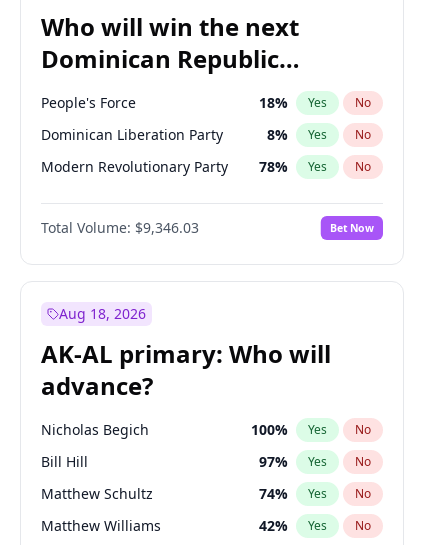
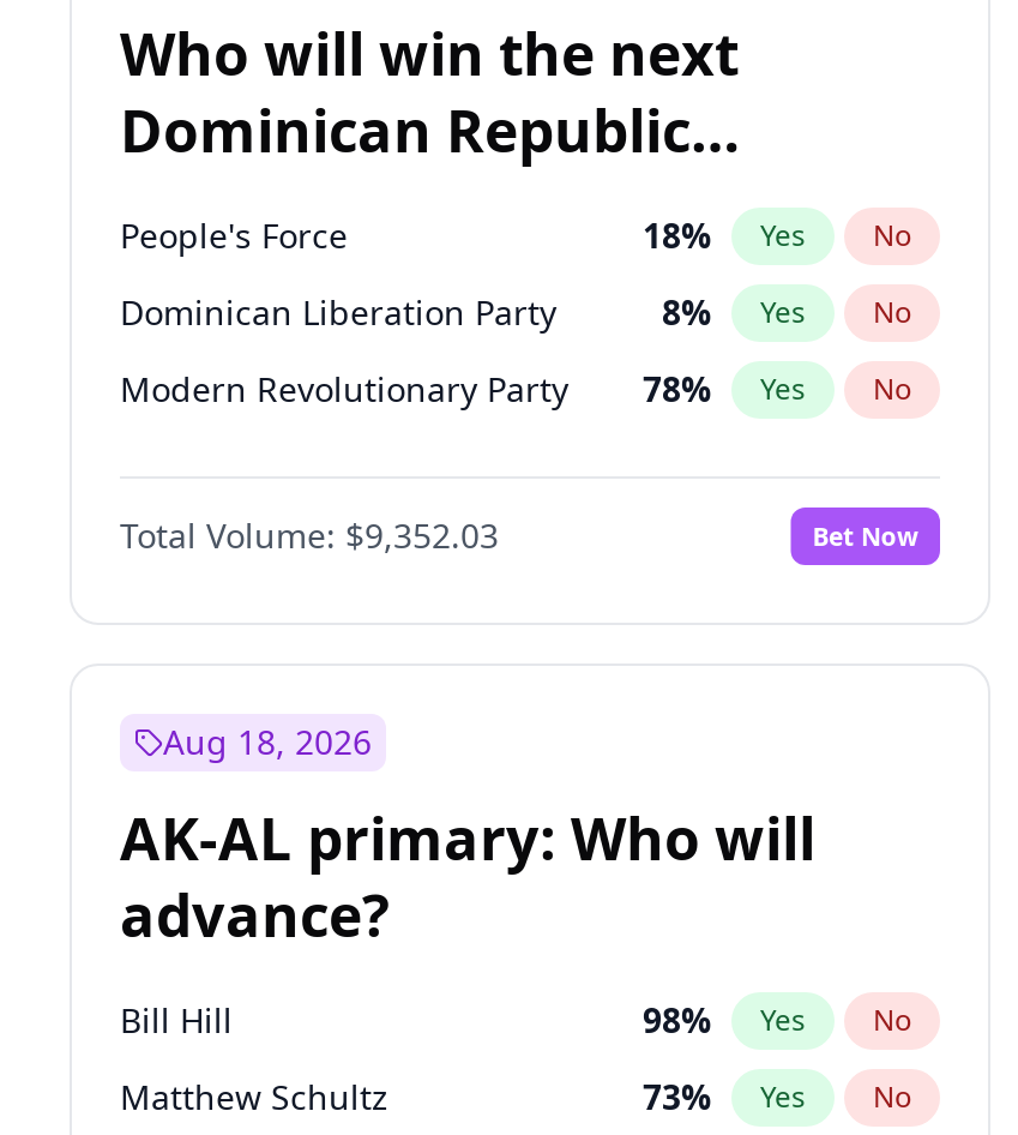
- Total Volume: $9,346.03
+ Total Volume: $9,352.03

- Nicholas Begich
- 100%
- Yes
- No

- 97% Yes No
+ 98% Yes No

- 74%
- Yes
- No
- Matthew Williams
- 42%
+ 73%
